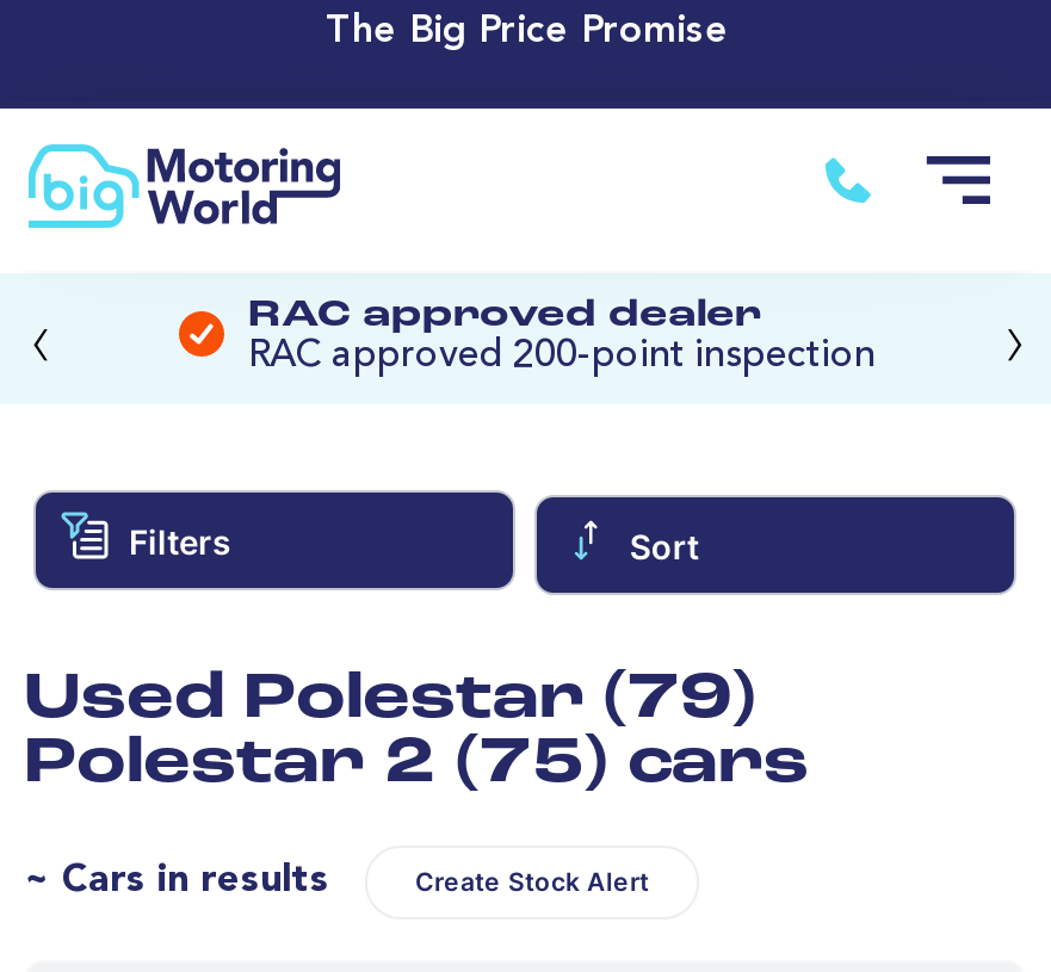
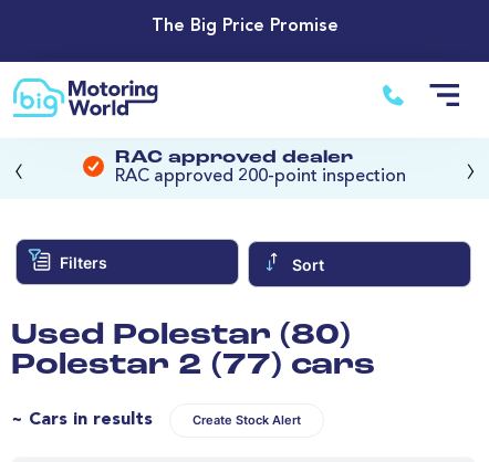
- Used Polestar (79)
+ Used Polestar (80)

- Polestar 2 (75) cars
+ Polestar 2 (77) cars
